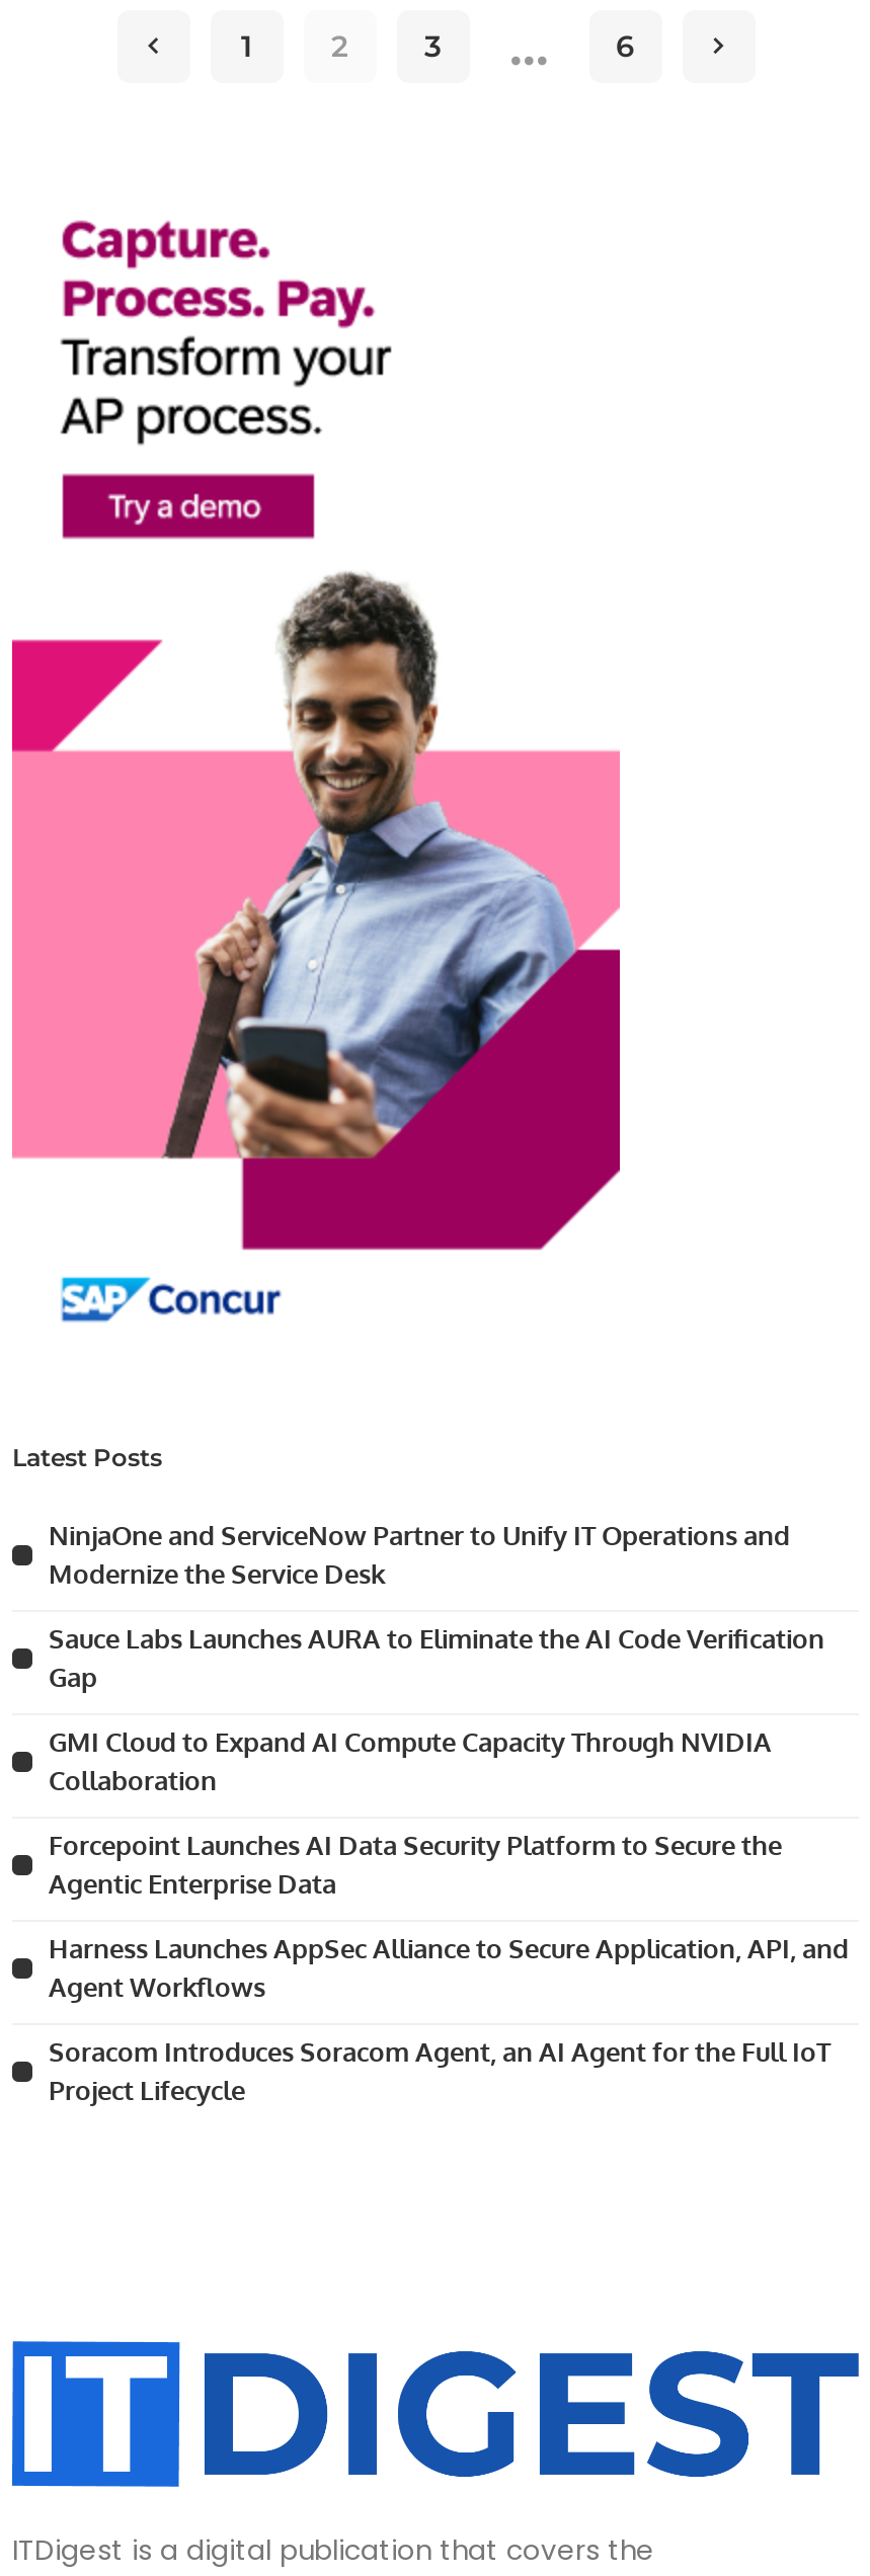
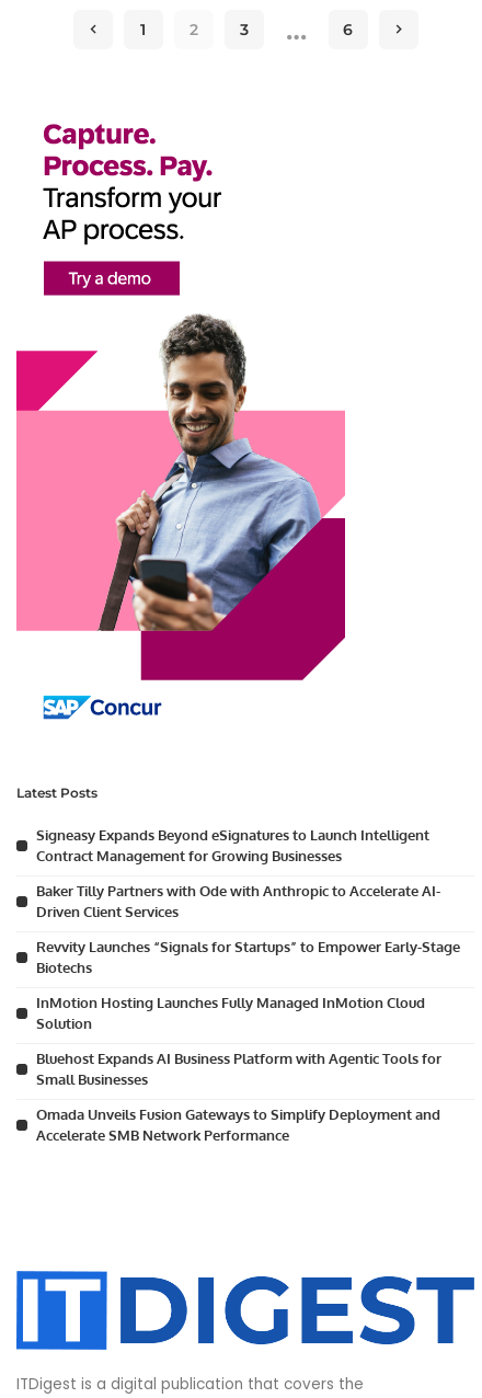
- NinjaOne and ServiceNow Partner to Unify IT Operations and
- Modernize the Service Desk
+ Signeasy Expands Beyond eSignatures to Launch Intelligent
+ Contract Management for Growing Businesses

- Sauce Labs Launches AURA to Eliminate the AI Code Verification
- Gap
+ Baker Tilly Partners with Ode with Anthropic to Accelerate AI-
+ Driven Client Services

- GMI Cloud to Expand AI Compute Capacity Through NVIDIA
- Collaboration
+ Revvity Launches “Signals for Startups” to Empower Early-Stage
+ Biotechs

- Forcepoint Launches AI Data Security Platform to Secure the
- Agentic Enterprise Data
+ InMotion Hosting Launches Fully Managed InMotion Cloud
+ Solution

- Harness Launches AppSec Alliance to Secure Application, API, and
- Agent Workflows
+ Bluehost Expands AI Business Platform with Agentic Tools for
+ Small Businesses

- Soracom Introduces Soracom Agent, an AI Agent for the Full IoT
- Project Lifecycle
+ Omada Unveils Fusion Gateways to Simplify Deployment and
+ Accelerate SMB Network Performance
